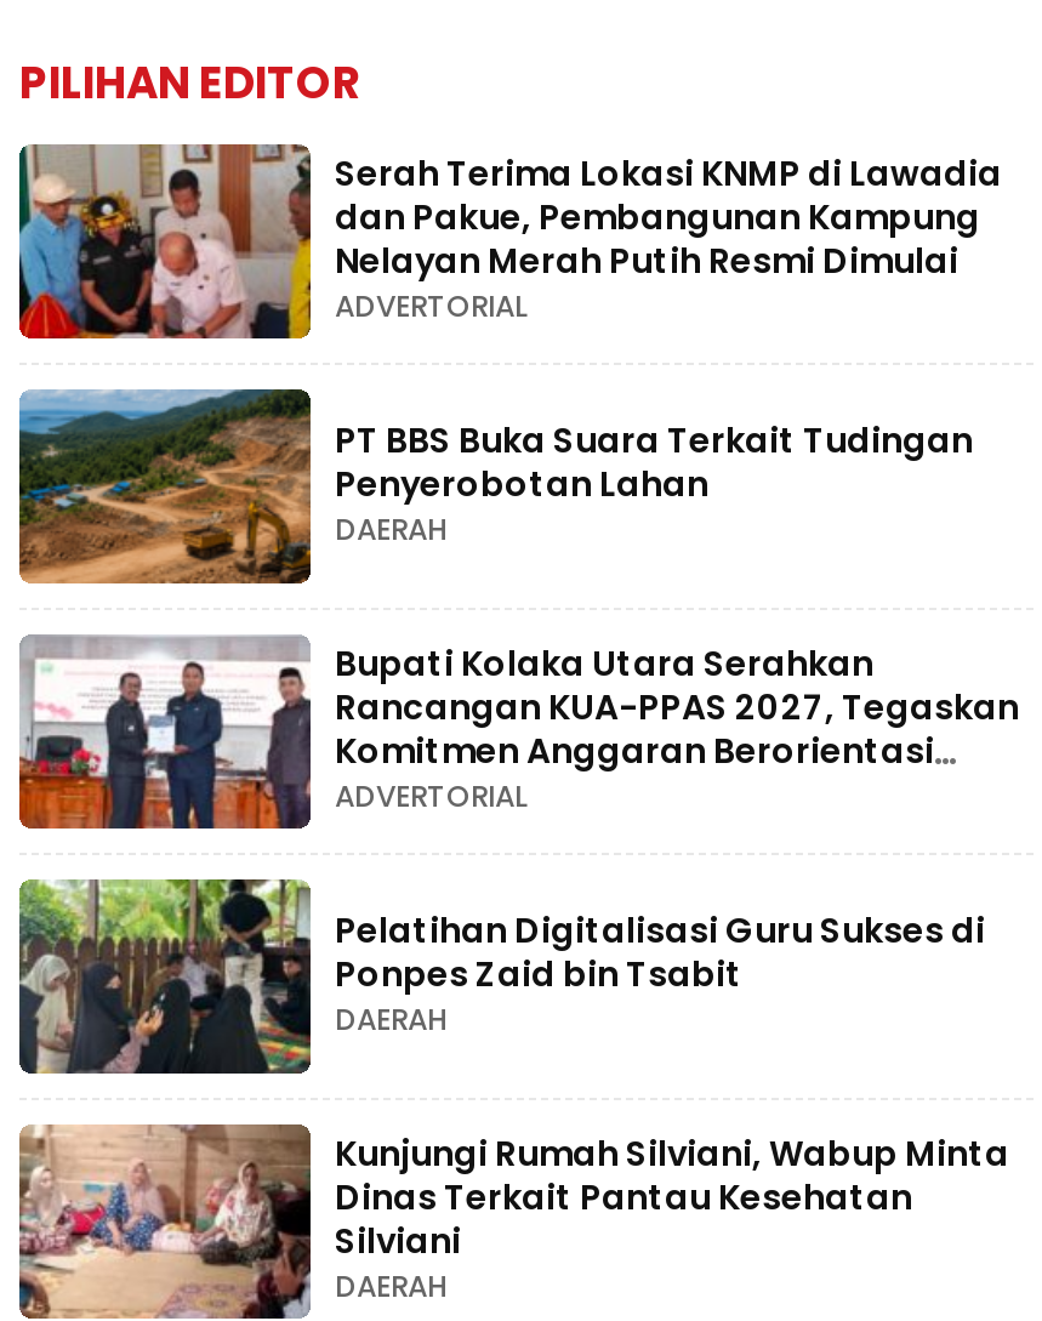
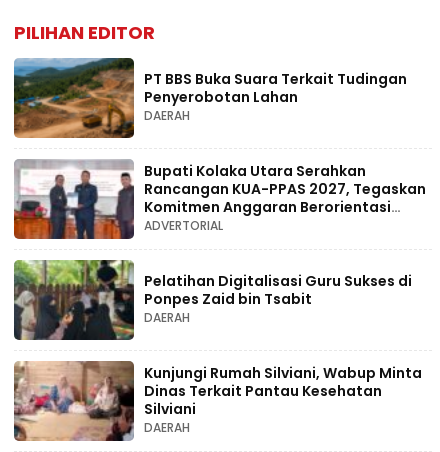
- [image]
- Serah Terima Lokasi KNMP di Lawadia
- dan Pakue, Pembangunan Kampung
- Nelayan Merah Putih Resmi Dimulai
- ADVERTORIAL
